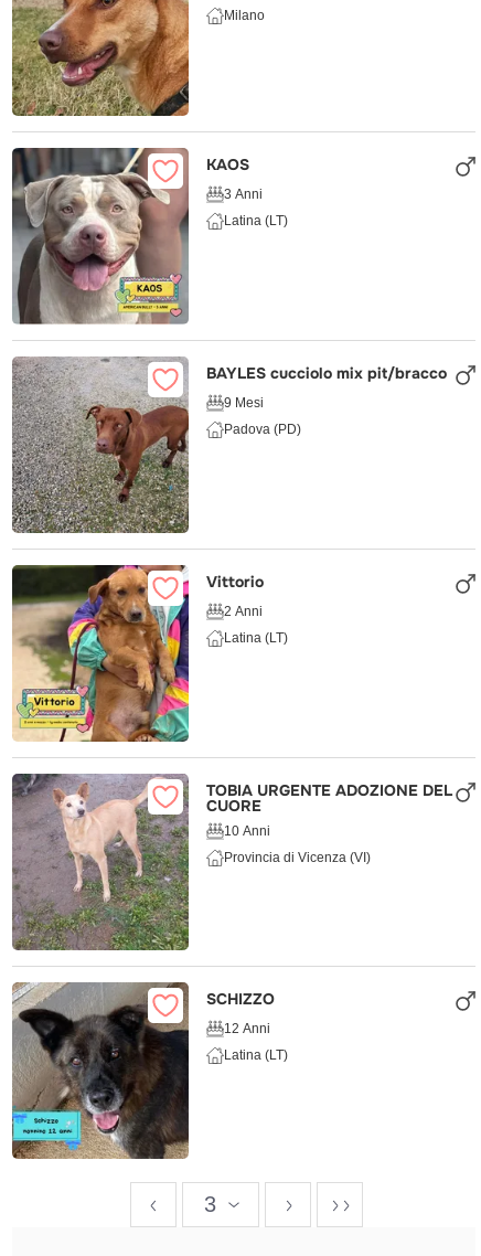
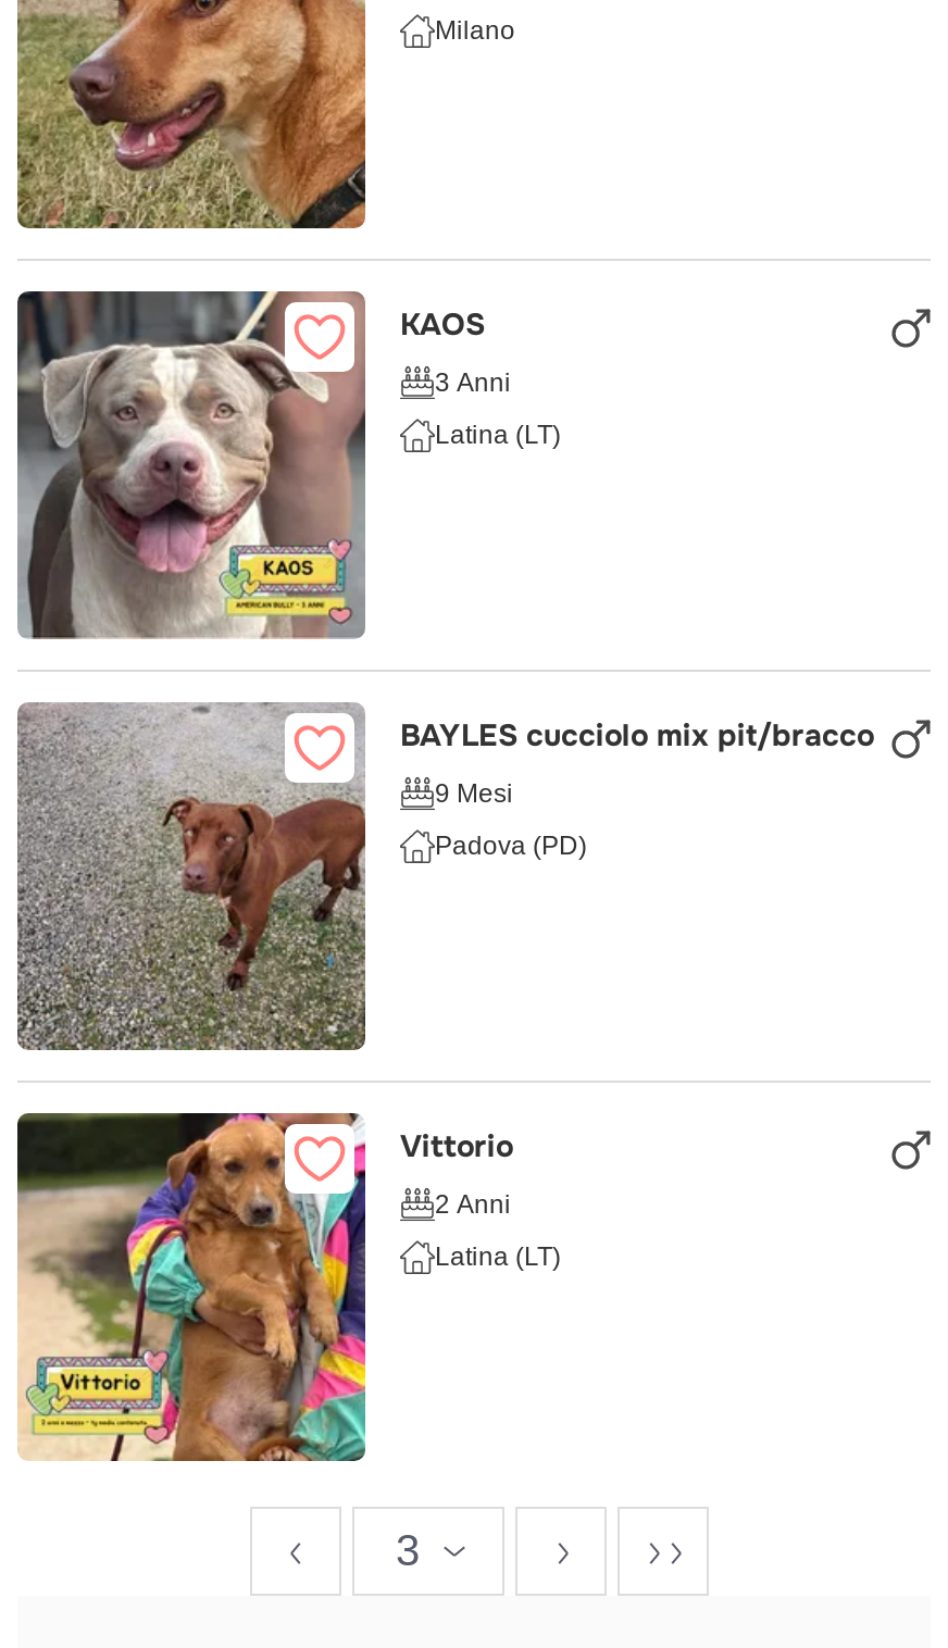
- [image]
- TOBIA URGENTE ADOZIONE DEL
- CUORE
- 10 Anni
- Provincia di Vicenza (VI)

- [image]
- SCHIZZO
- 12 Anni
- Latina (LT)
